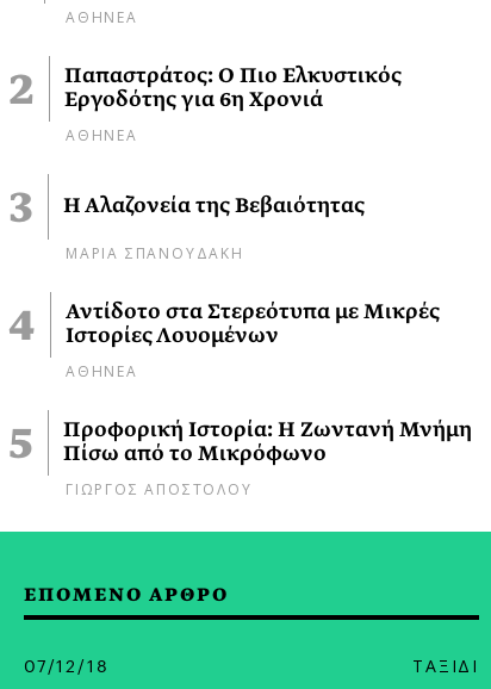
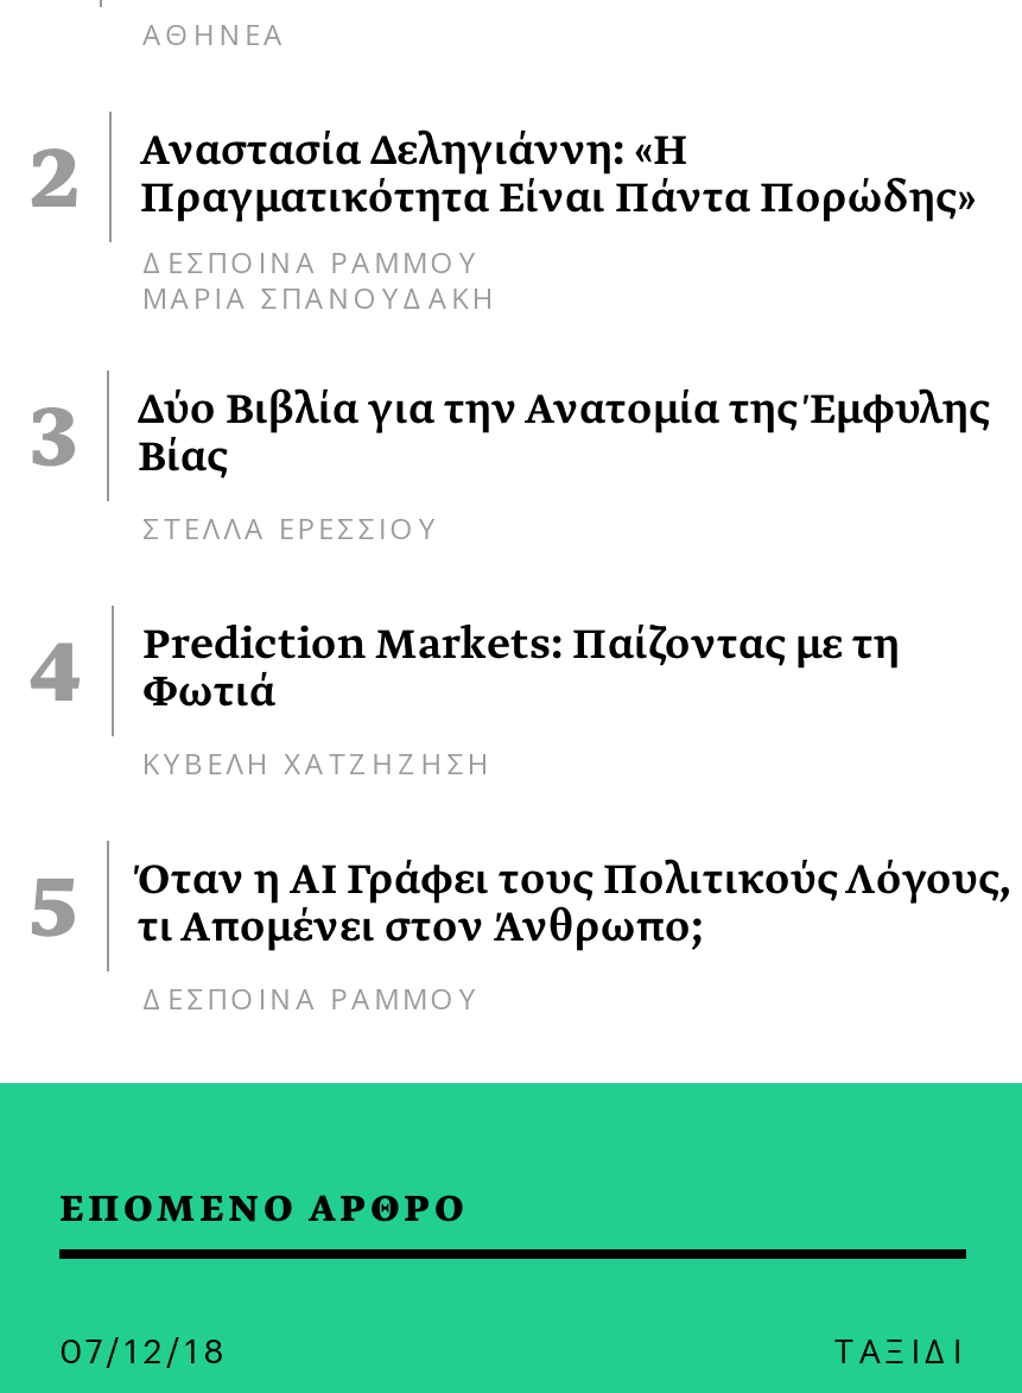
- Παπαστράτος: Ο Πιο Ελκυστικός
- Εργοδότης για 6η Χρονιά
- ΑΘΗΝΕΑ
- Η Αλαζονεία της Βεβαιότητας
+ Αναστασία Δεληγιάννη: «Η
+ Πραγματικότητα Είναι Πάντα Πορώδης»
+ ΔΕΣΠΟΙΝΑ ΡΑΜΜΟΥ

moved up: ΜΑΡΙΑ ΣΠΑΝΟΥΔΑΚΗ

- Αντίδοτο στα Στερεότυπα με Μικρές
- Ιστορίες Λουομένων
- ΑΘΗΝΕΑ
- Προφορική Ιστορία: Η Ζωντανή Μνήμη
- Πίσω από το Μικρόφωνο
- ΓΙΩΡΓΟΣ ΑΠΟΣΤΟΛΟΥ
+ Δύο Βιβλία για την Ανατομία της Έμφυλης
+ Βίας
+ ΣΤΕΛΛΑ ΕΡΕΣΣΙΟΥ
+ Prediction Markets: Παίζοντας με τη
+ Φωτιά
+ ΚΥΒΕΛΗ ΧΑΤΖΗΖΗΣΗ
+ Όταν η AI Γράφει τους Πολιτικούς Λόγους,
+ τι Απομένει στον Άνθρωπο;
+ ΔΕΣΠΟΙΝΑ ΡΑΜΜΟΥ
